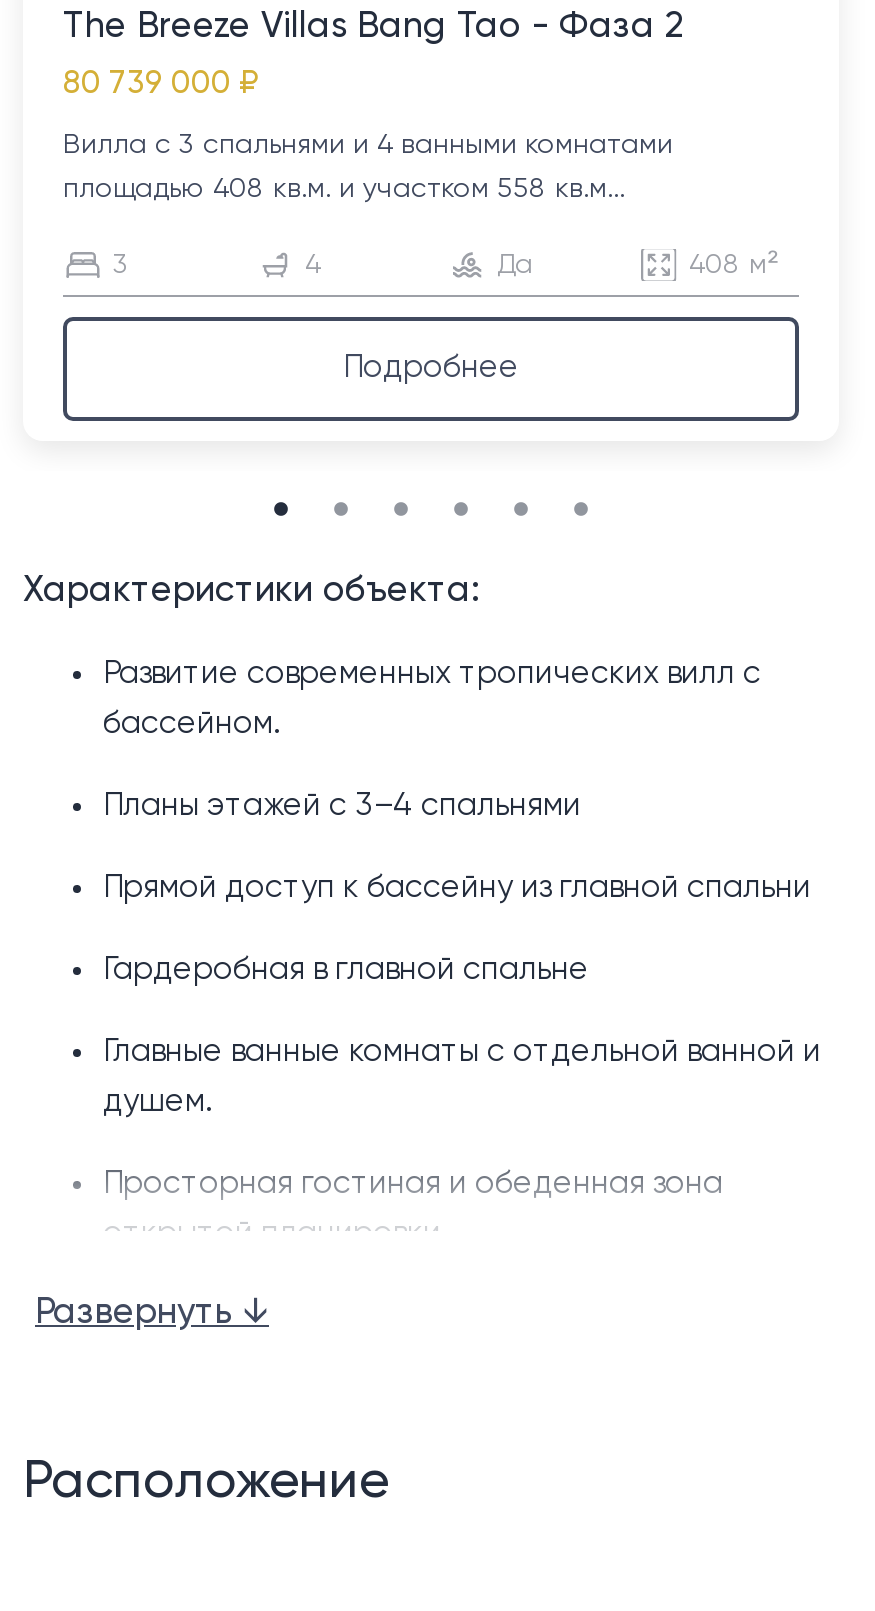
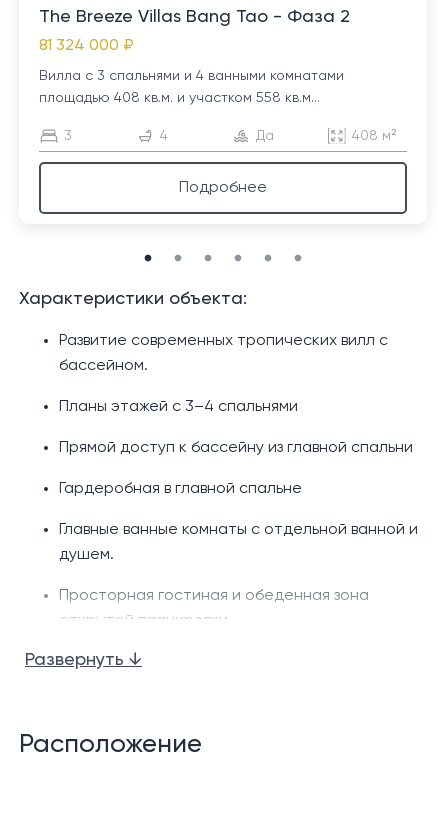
- 80 739 000 ₽
+ 81 324 000 ₽
